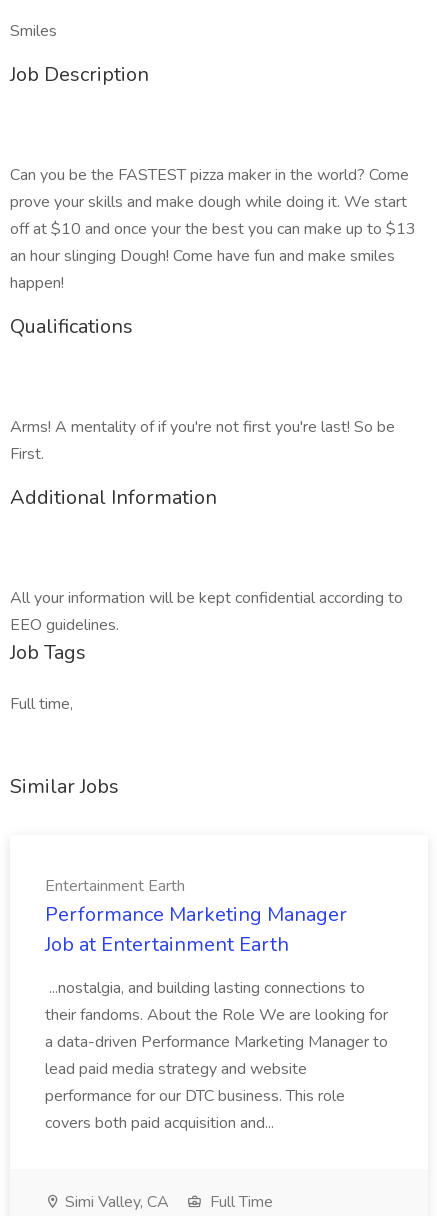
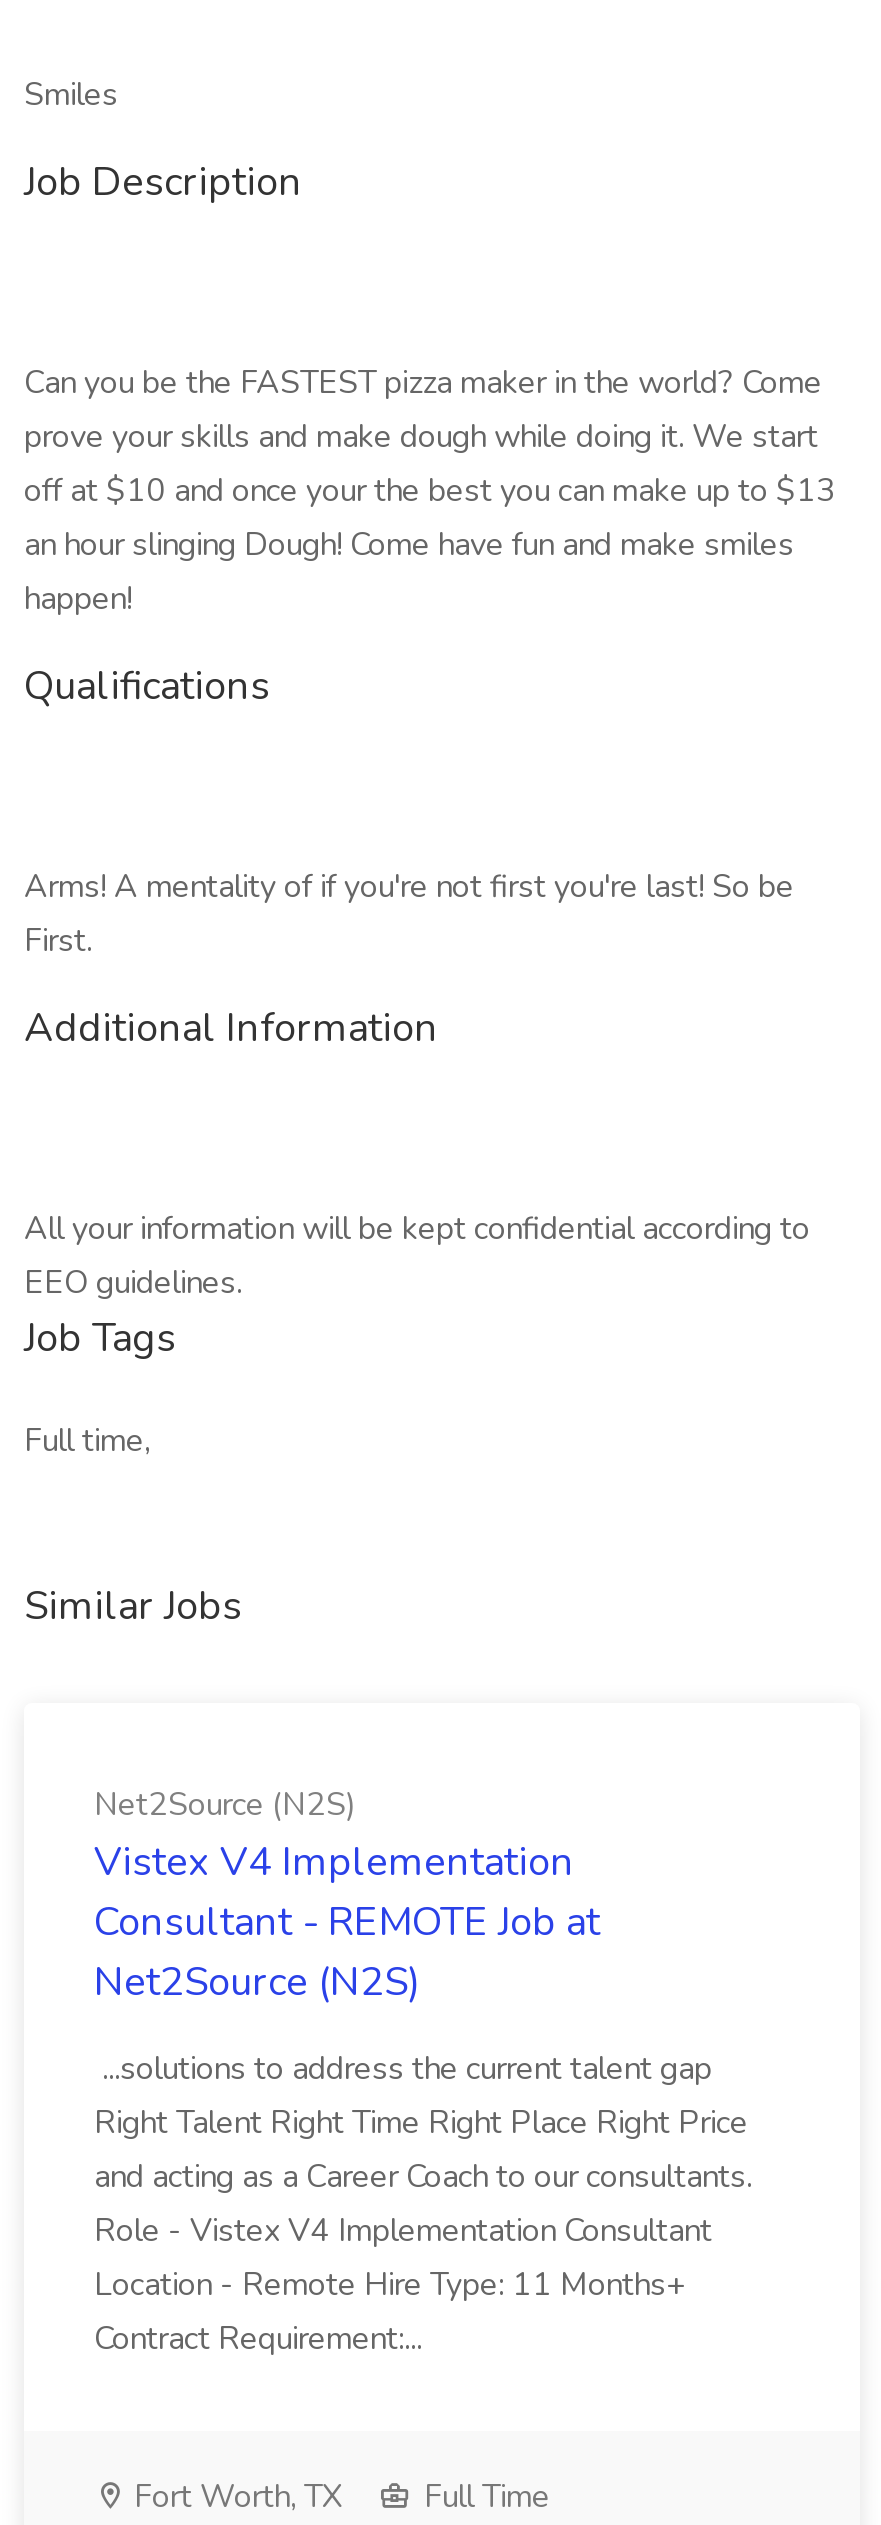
- Entertainment Earth
- Performance Marketing Manager
- Job at Entertainment Earth
+ Net2Source (N2S)
+ Vistex V4 Implementation
+ Consultant - REMOTE Job at
+ Net2Source (N2S)

- ...nostalgia, and building lasting connections to
- their fandoms. About the Role We are looking for
- a data-driven Performance Marketing Manager to
- lead paid media strategy and website
- performance for our DTC business. This role
- covers both paid acquisition and...
+ ...solutions to address the current talent gap
+ Right Talent Right Time Right Place Right Price
+ and acting as a Career Coach to our consultants.
+ Role - Vistex V4 Implementation Consultant
+ Location - Remote Hire Type: 11 Months+
+ Contract Requirement:...

- Simi Valley, CA
+ Fort Worth, TX
